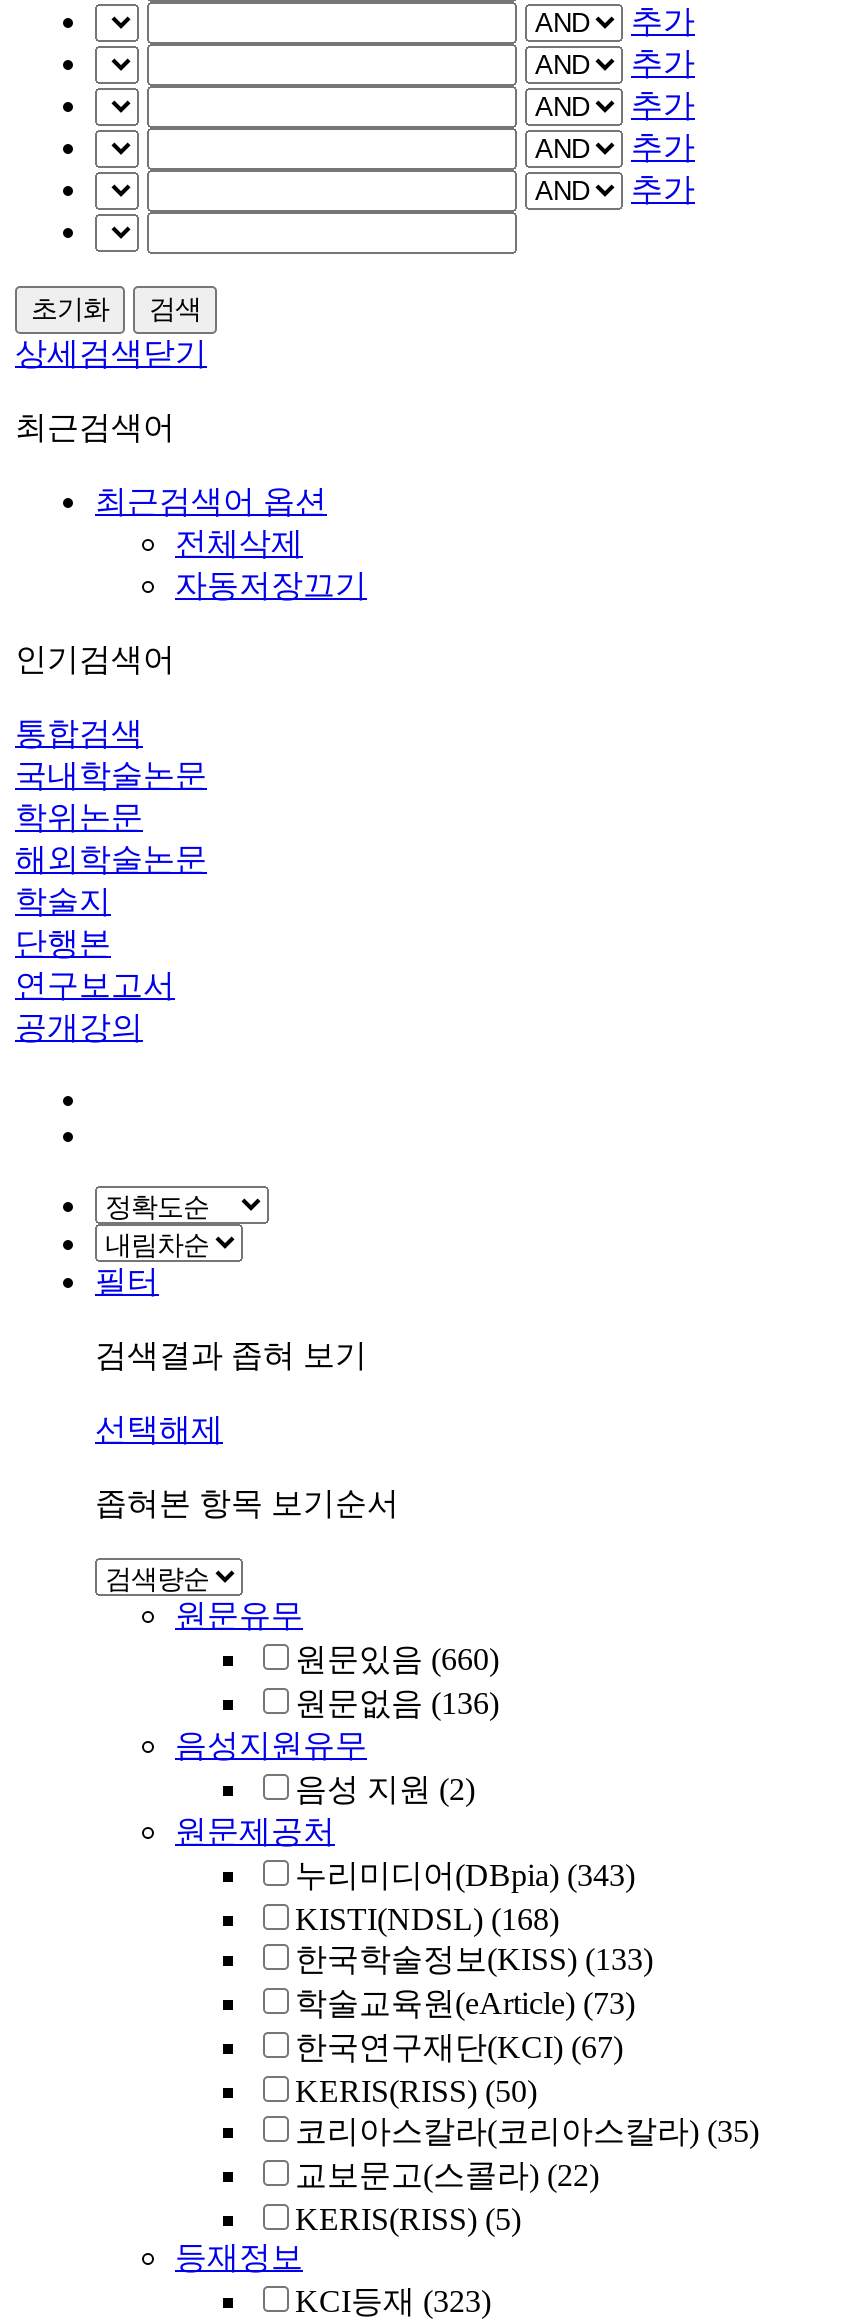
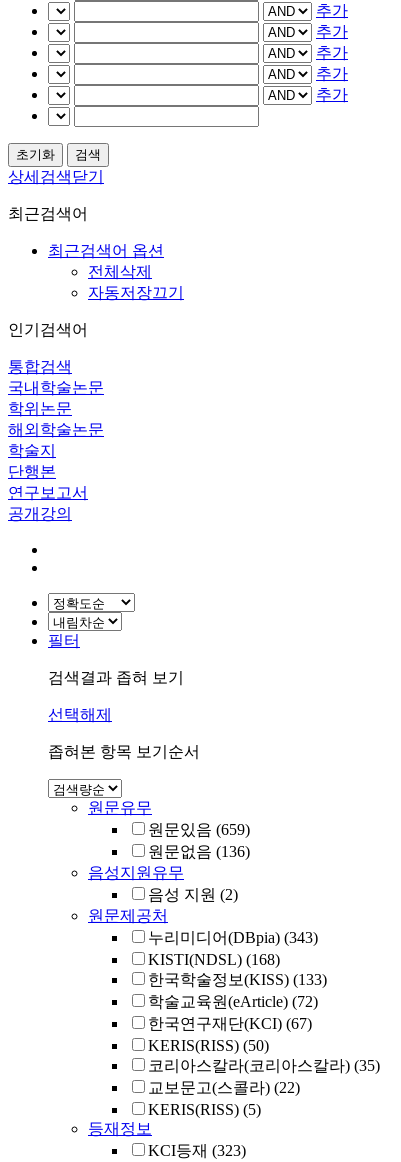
- 원문있음 (660)
+ 원문있음 (659)

- 학술교육원(eArticle) (73)
+ 학술교육원(eArticle) (72)
